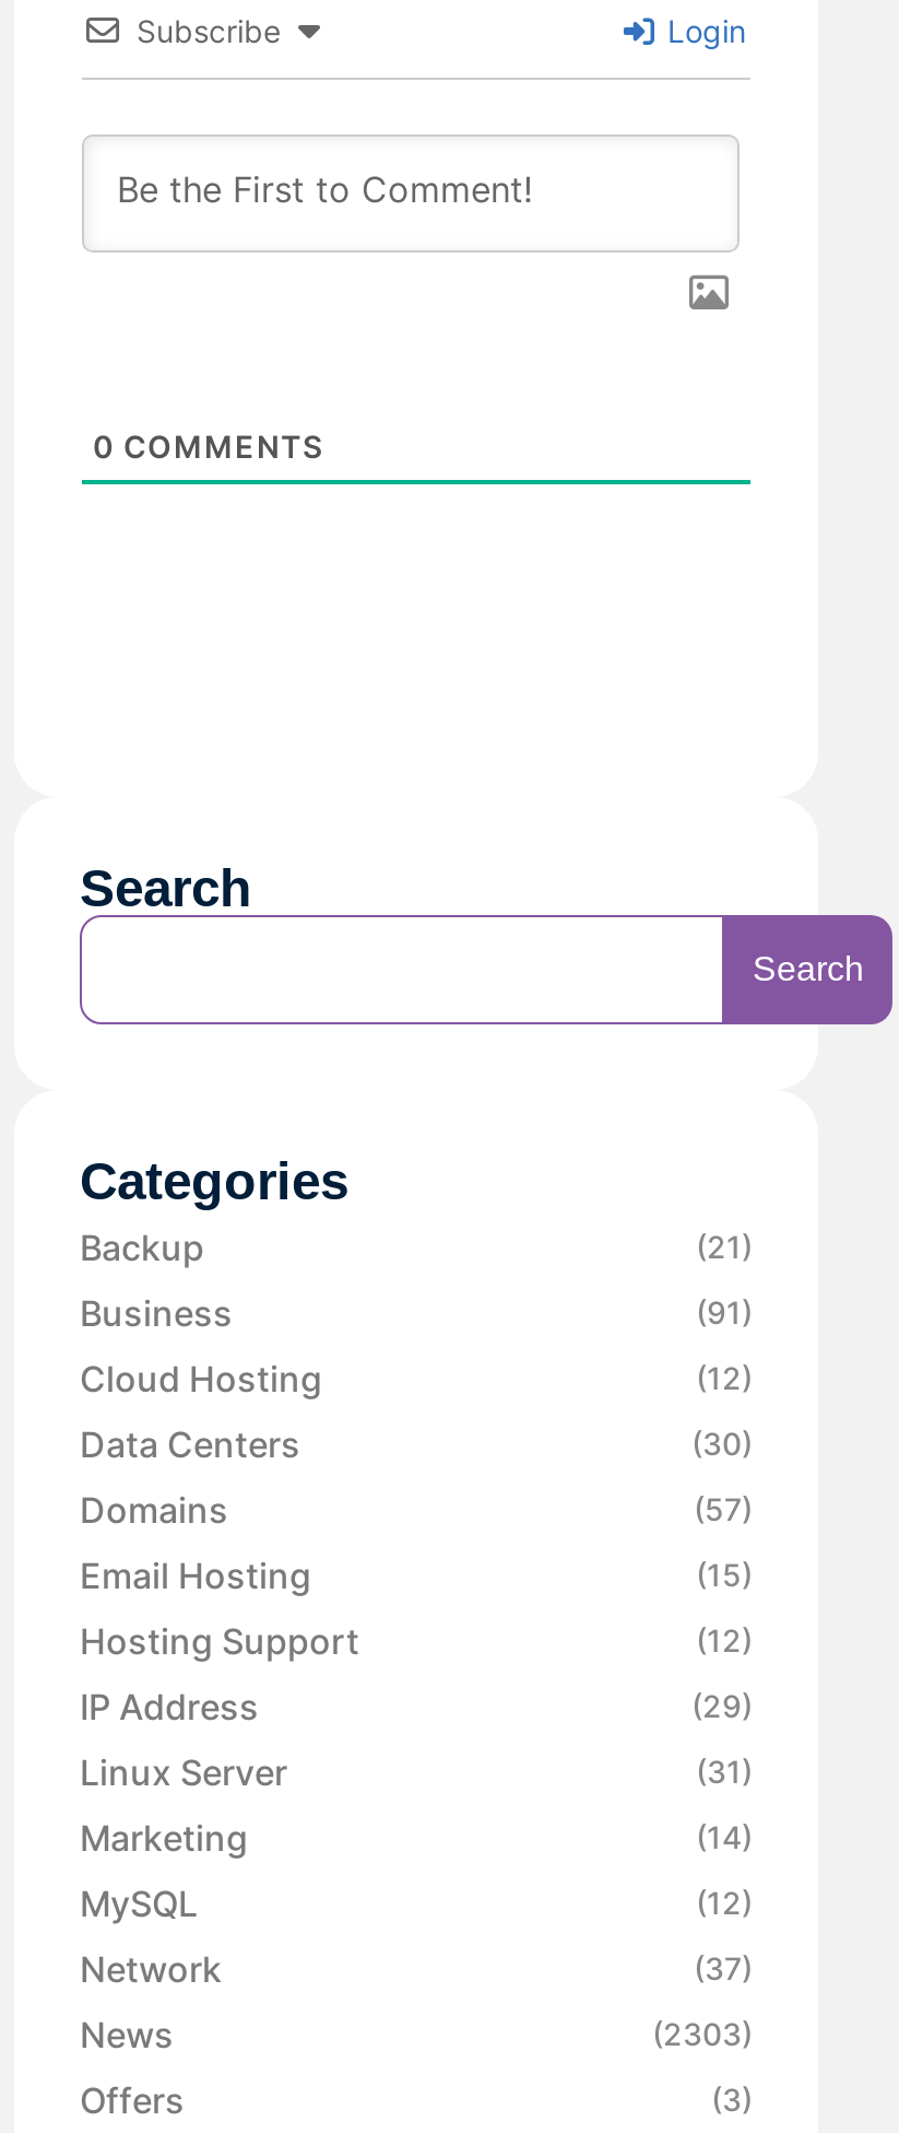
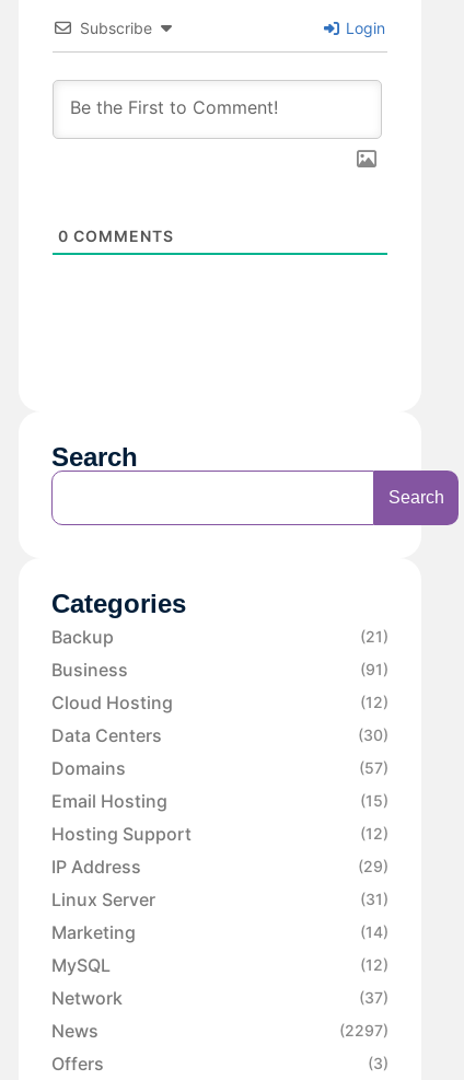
- (2303)
+ (2297)
